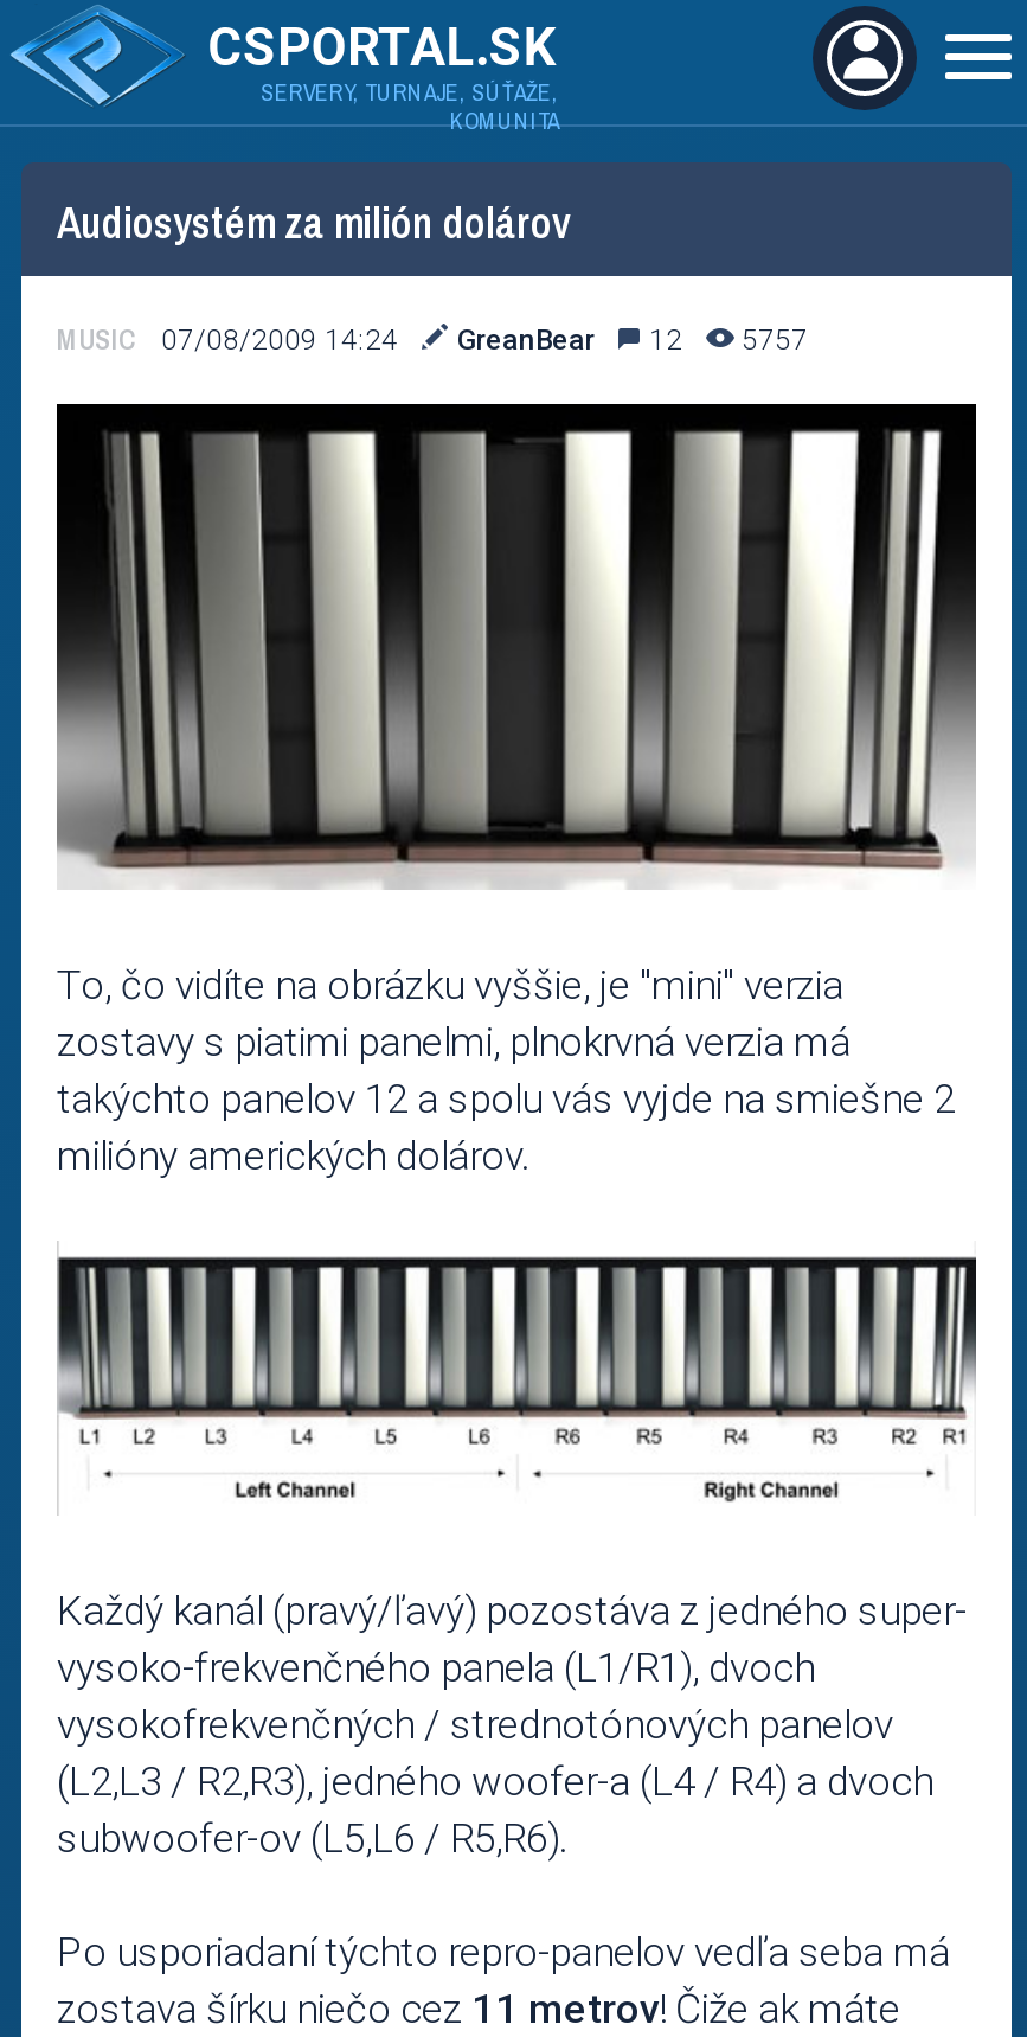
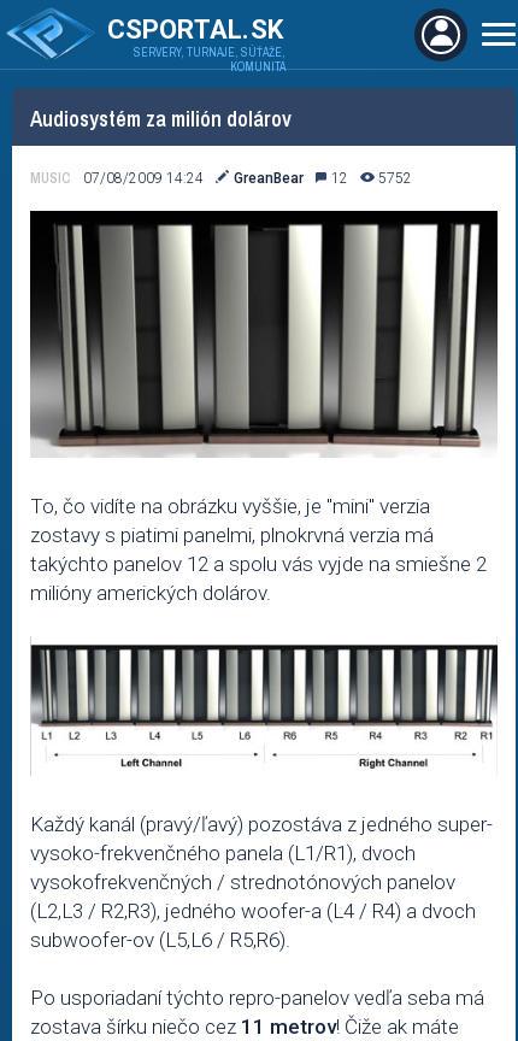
- MUSIC 07/08/2009 14:24 GreanBear 12 5757
+ MUSIC 07/08/2009 14:24 GreanBear 12 5752
